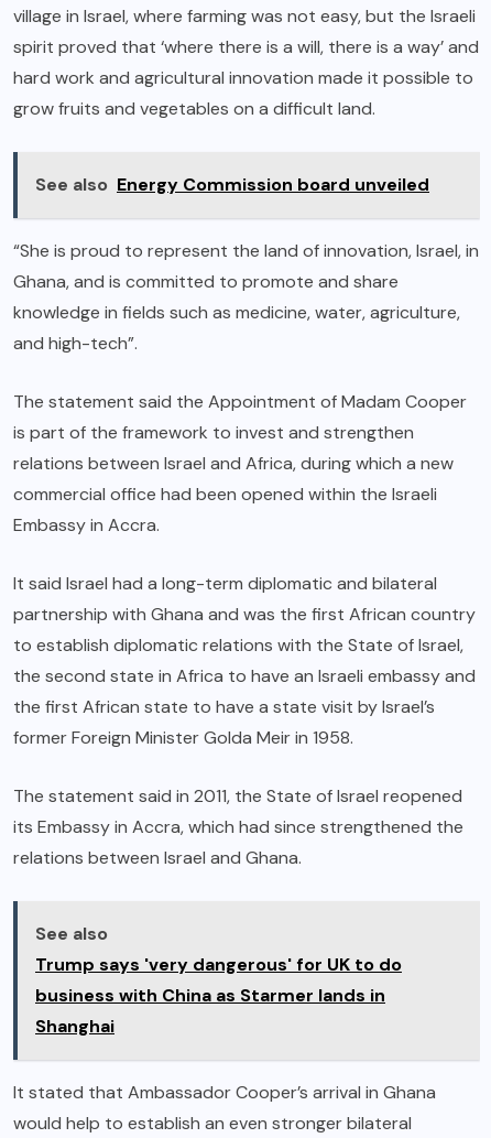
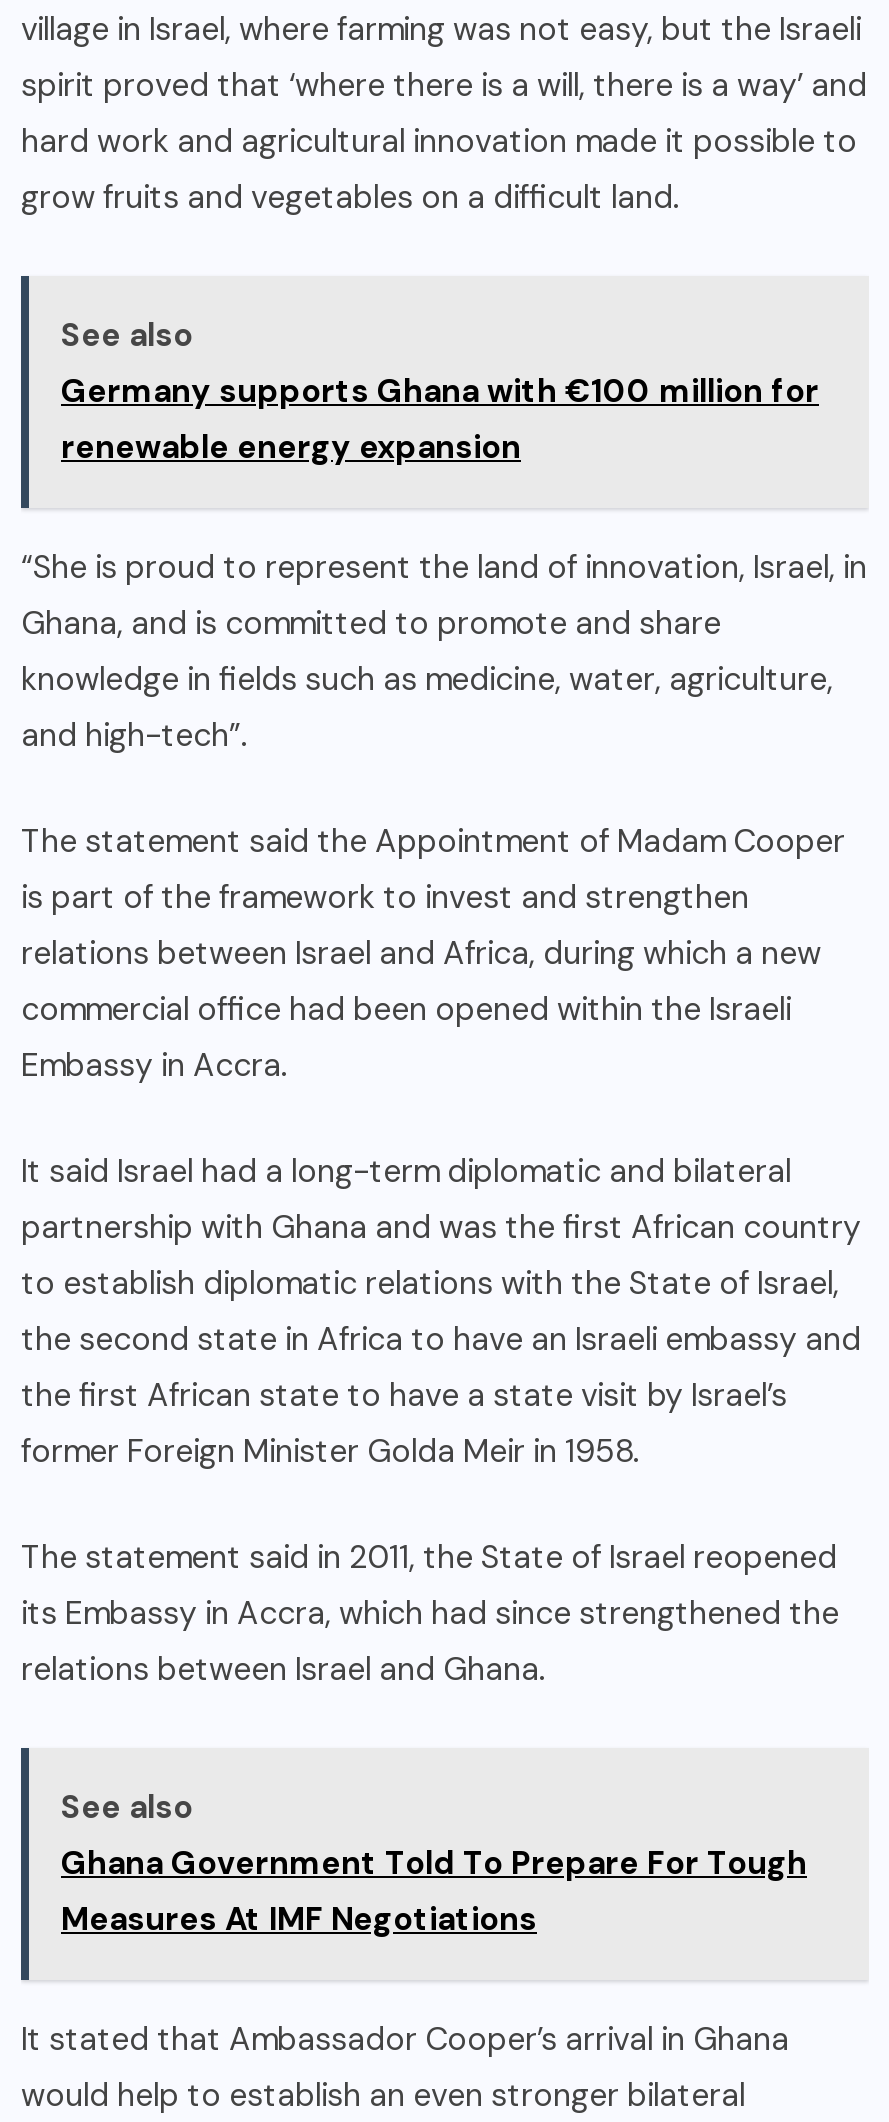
- See also Energy Commission board unveiled
+ See also
+ Germany supports Ghana with €100 million for
+ renewable energy expansion

moved down: “She is proud to represent the land of innovation, Israel, in | Ghana, and is committed to promote and share | knowledge in fields such as medicine, water, agriculture, | ... | relations between Israel and Ghana. | See also

- Trump says 'very dangerous' for UK to do
- business with China as Starmer lands in
- Shanghai
+ Ghana Government Told To Prepare For Tough
+ Measures At IMF Negotiations
